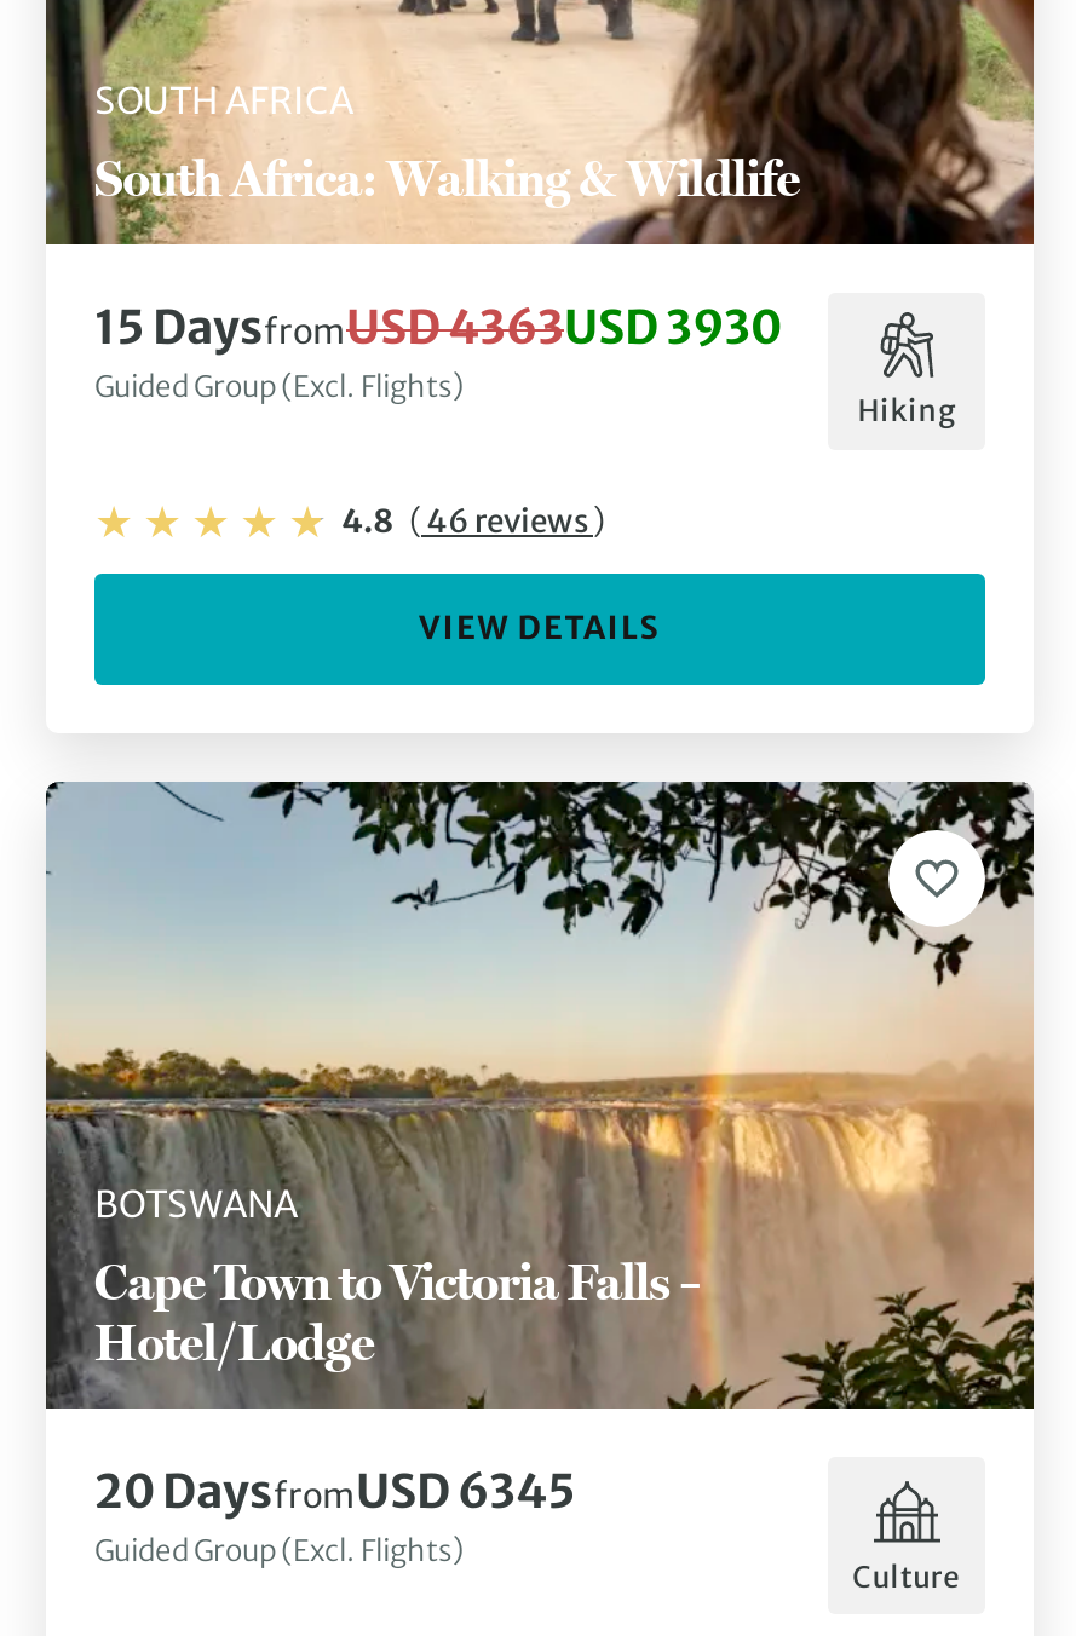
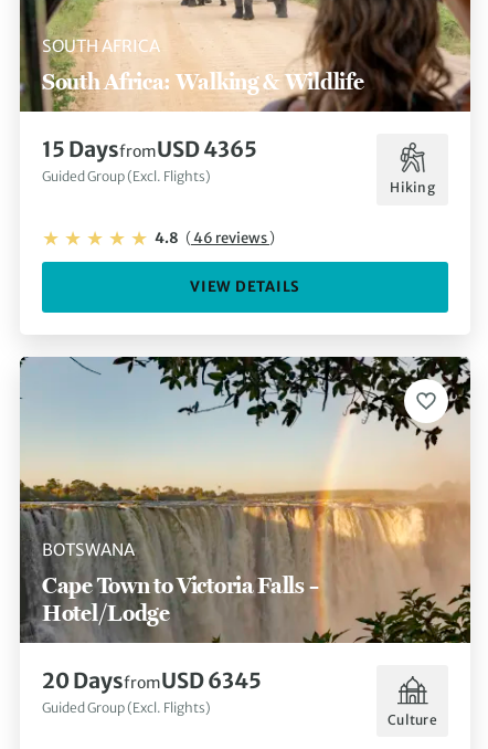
- 15 DaysfromUSD 4363USD 3930
+ 15 DaysfromUSD 4365
